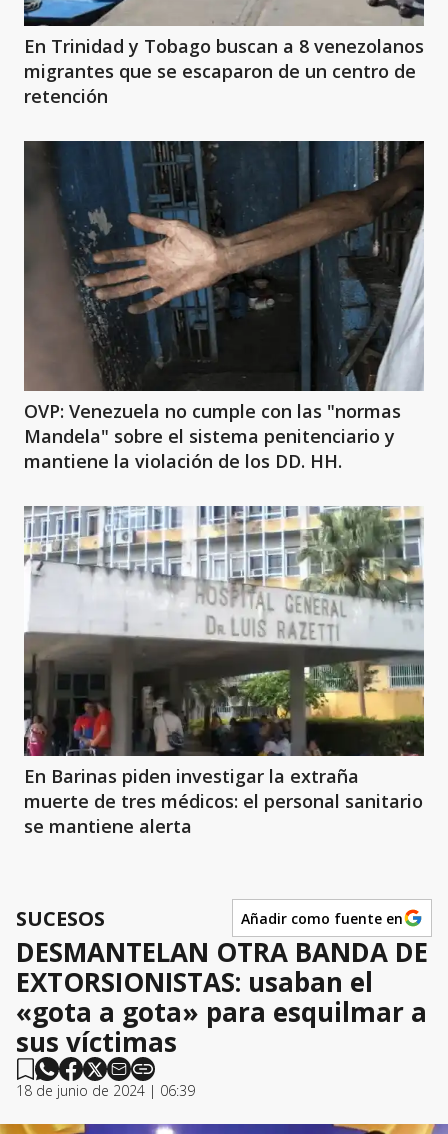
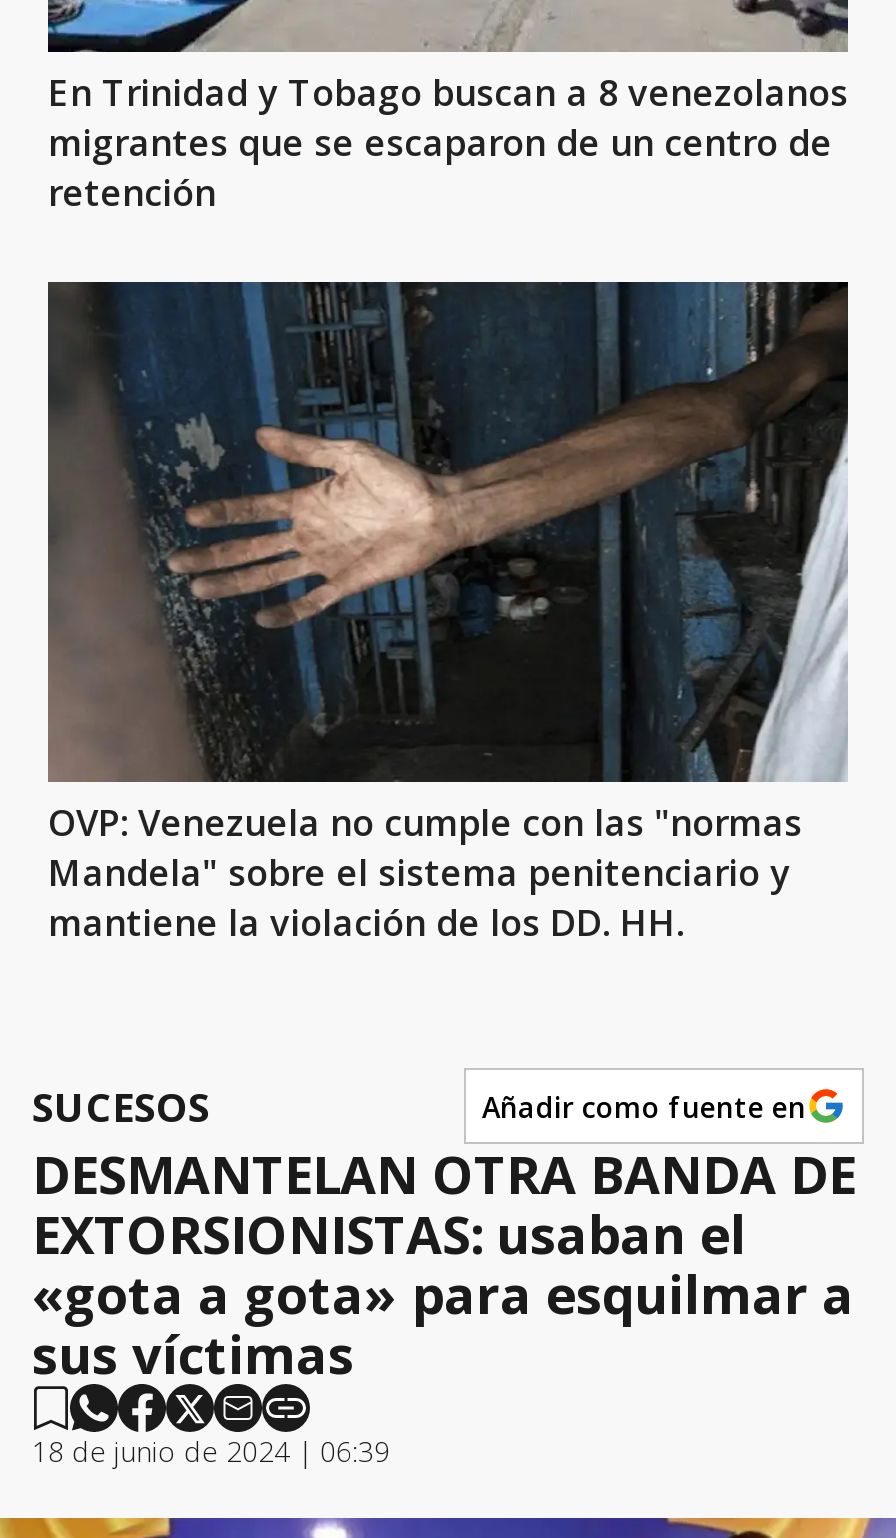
- [image]
- En Barinas piden investigar la extraña
- muerte de tres médicos: el personal sanitario
- se mantiene alerta
